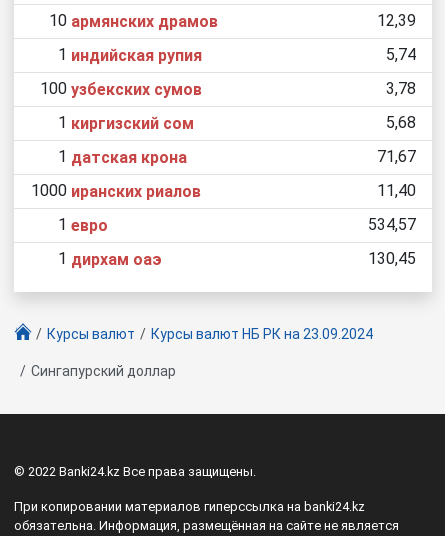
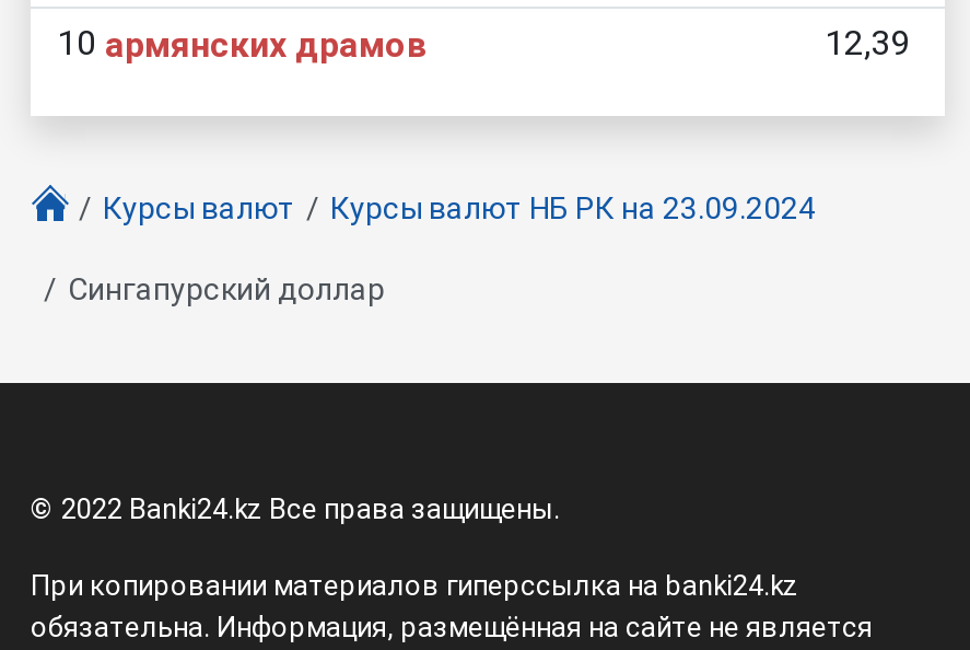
- 1 индийская рупия
- 5,74
- 100 узбекских сумов
- 3,78
- 1 киргизский сом
- 5,68
- 1 датская крона
- 71,67
- 1000 иранских риалов
- 11,40
- 1 евро
- 534,57
- 1 дирхам оаэ
- 130,45
